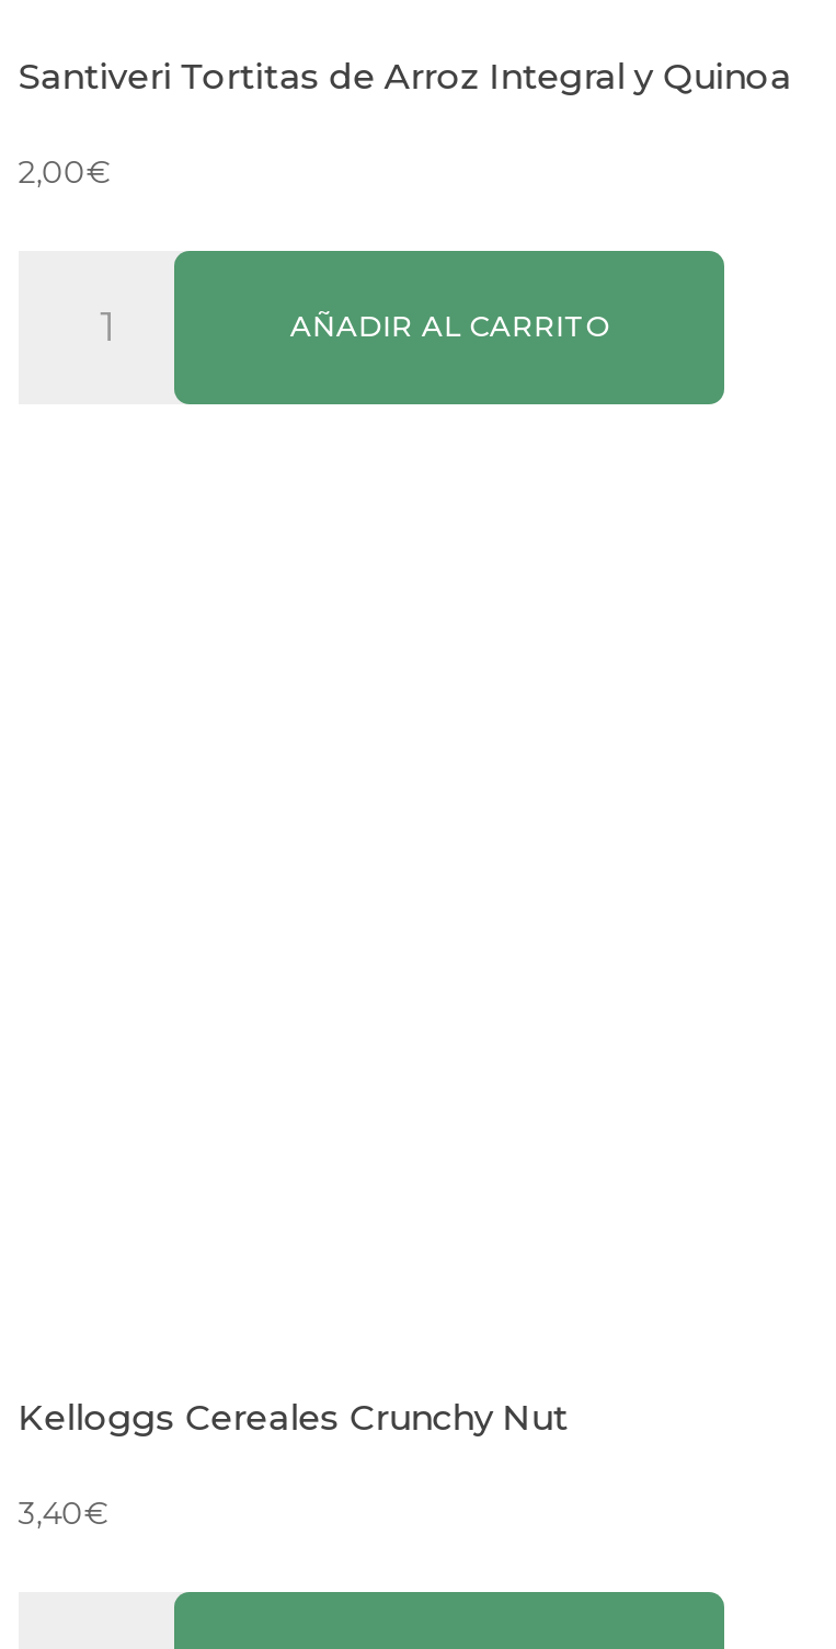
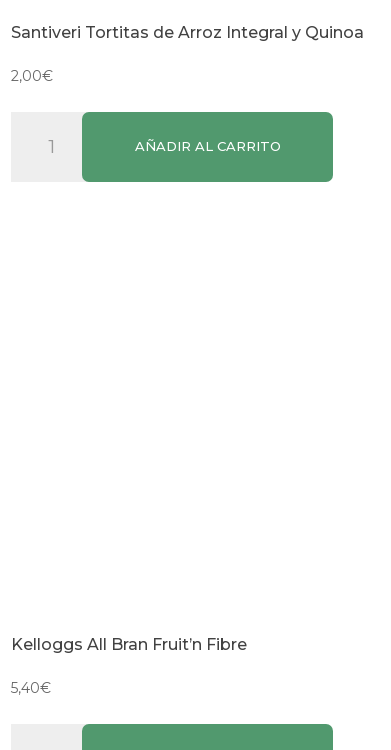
- Kelloggs Cereales Crunchy Nut
+ Kelloggs All Bran Fruit’n Fibre

- 3,40€
+ 5,40€
